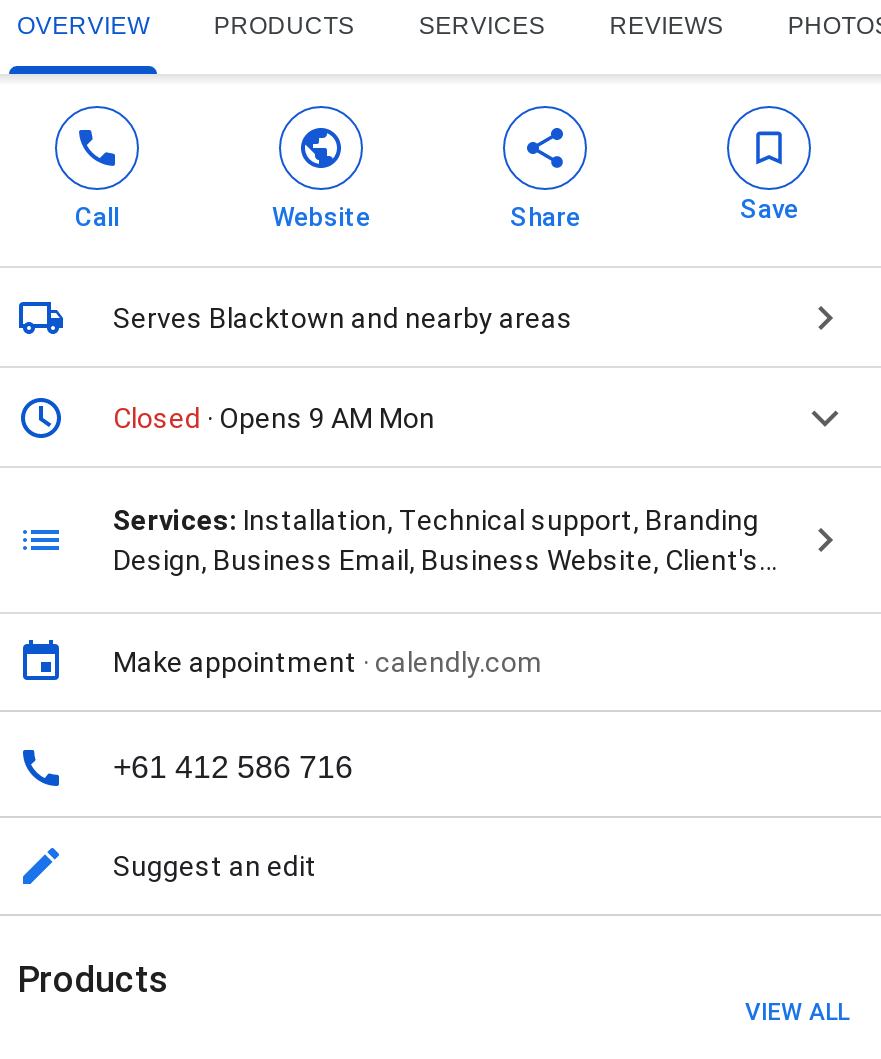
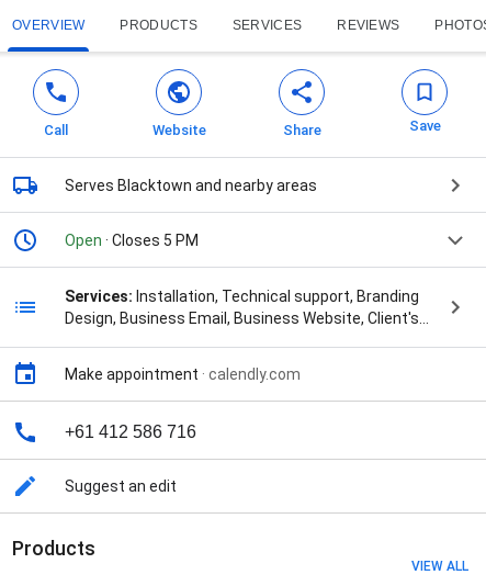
- Closed · Opens 9 AM Mon
+ Open · Closes 5 PM
